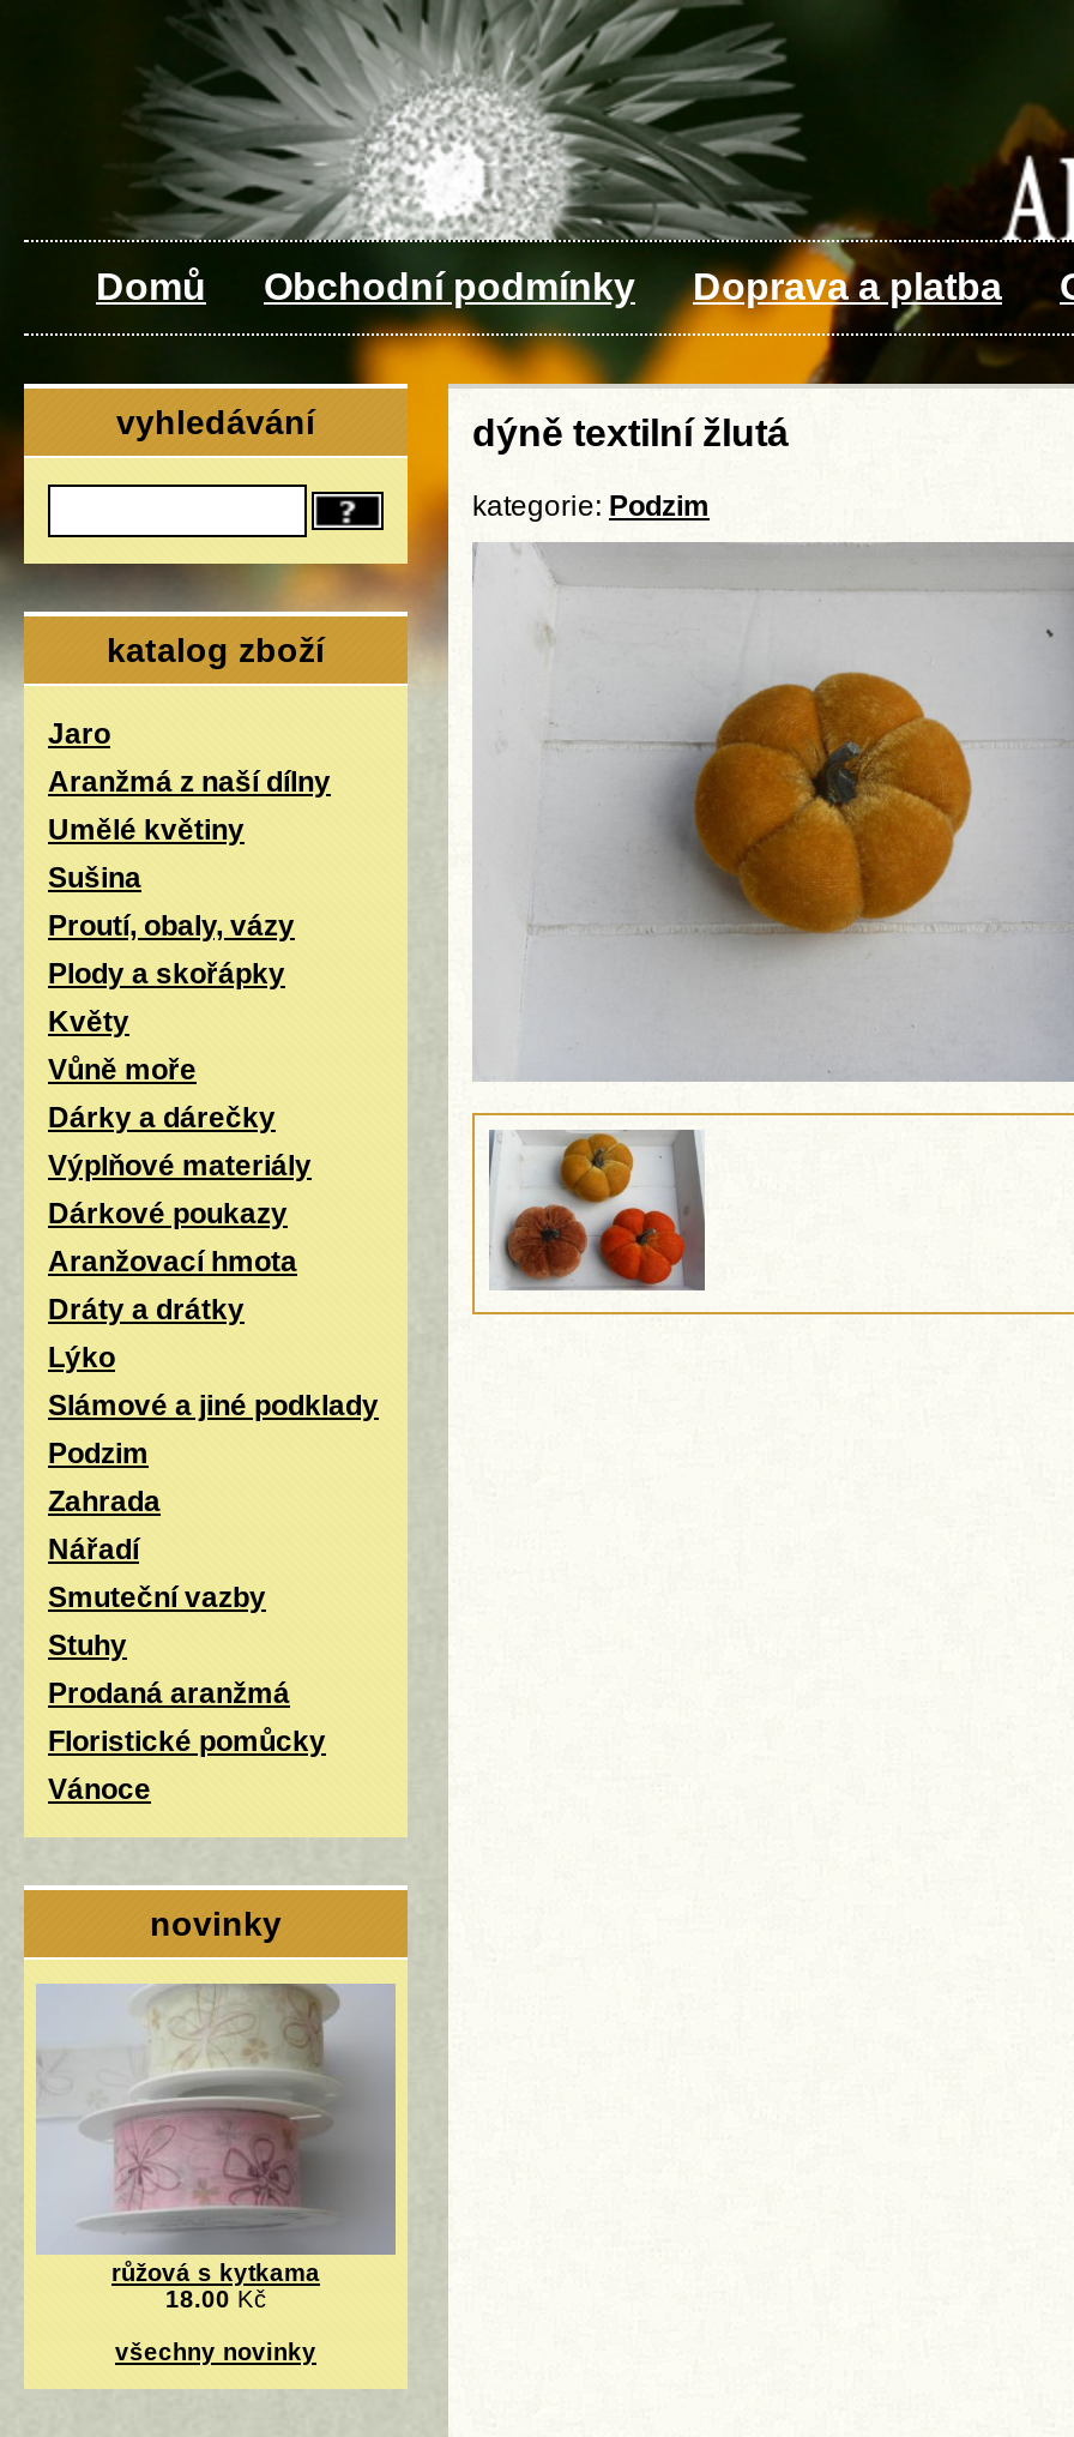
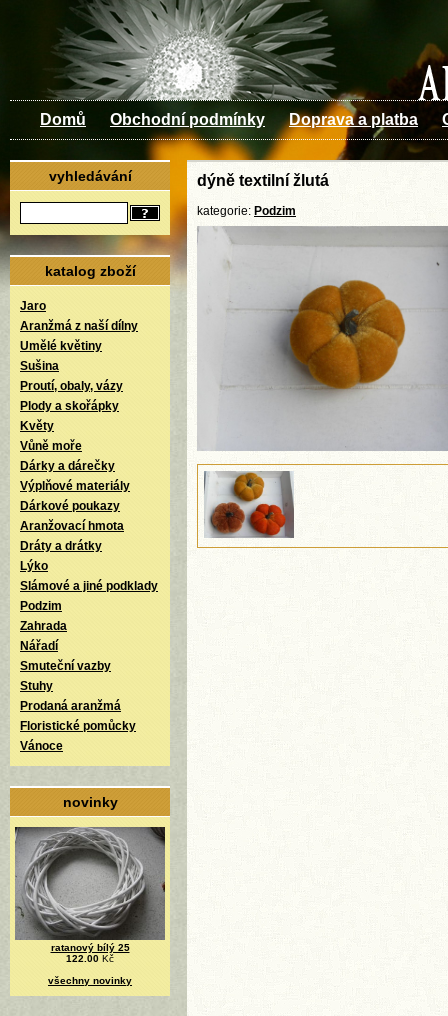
- [image]
- růžová s kytkama
- 18.00Kč
+ [image]
+ ratanový bílý 25
+ 122.00Kč
